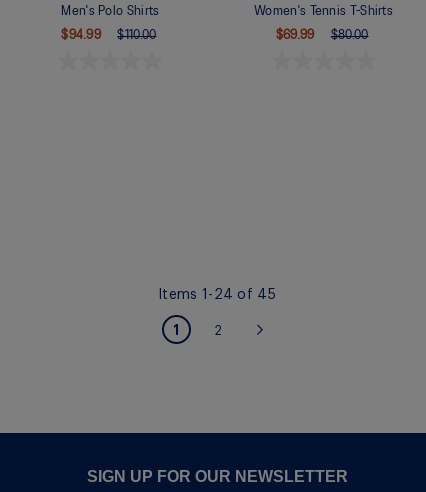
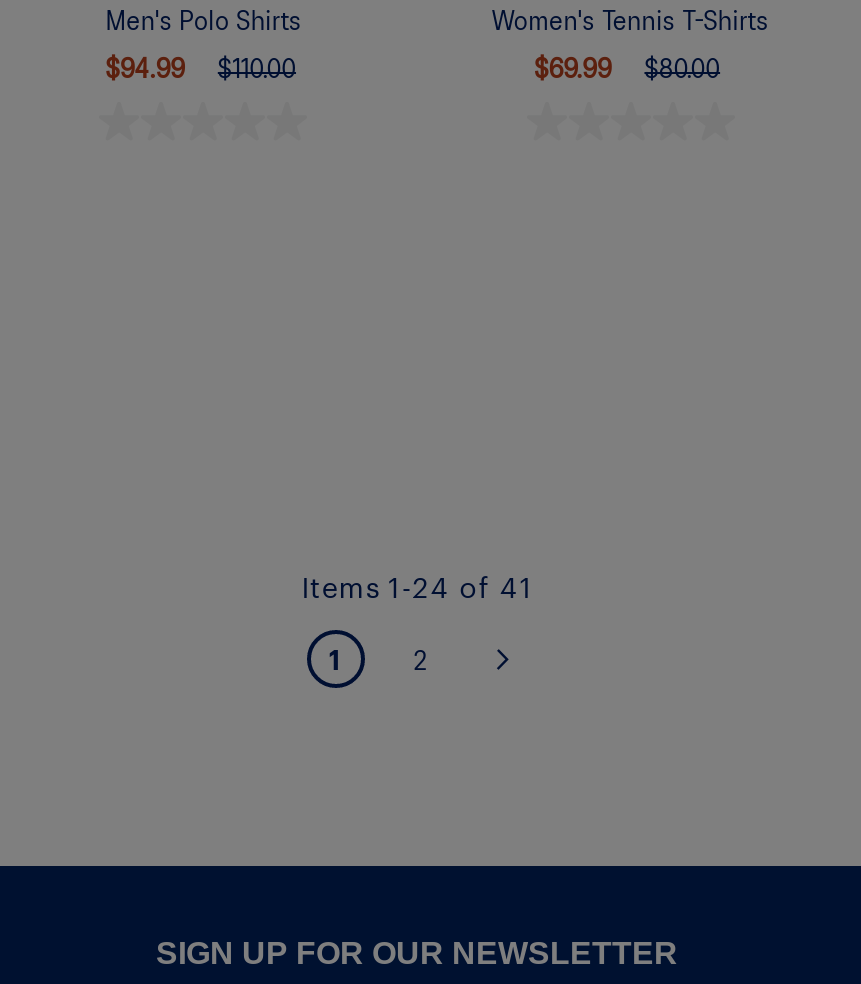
- Items 1 -24 of 45
+ Items 1 -24 of 41
